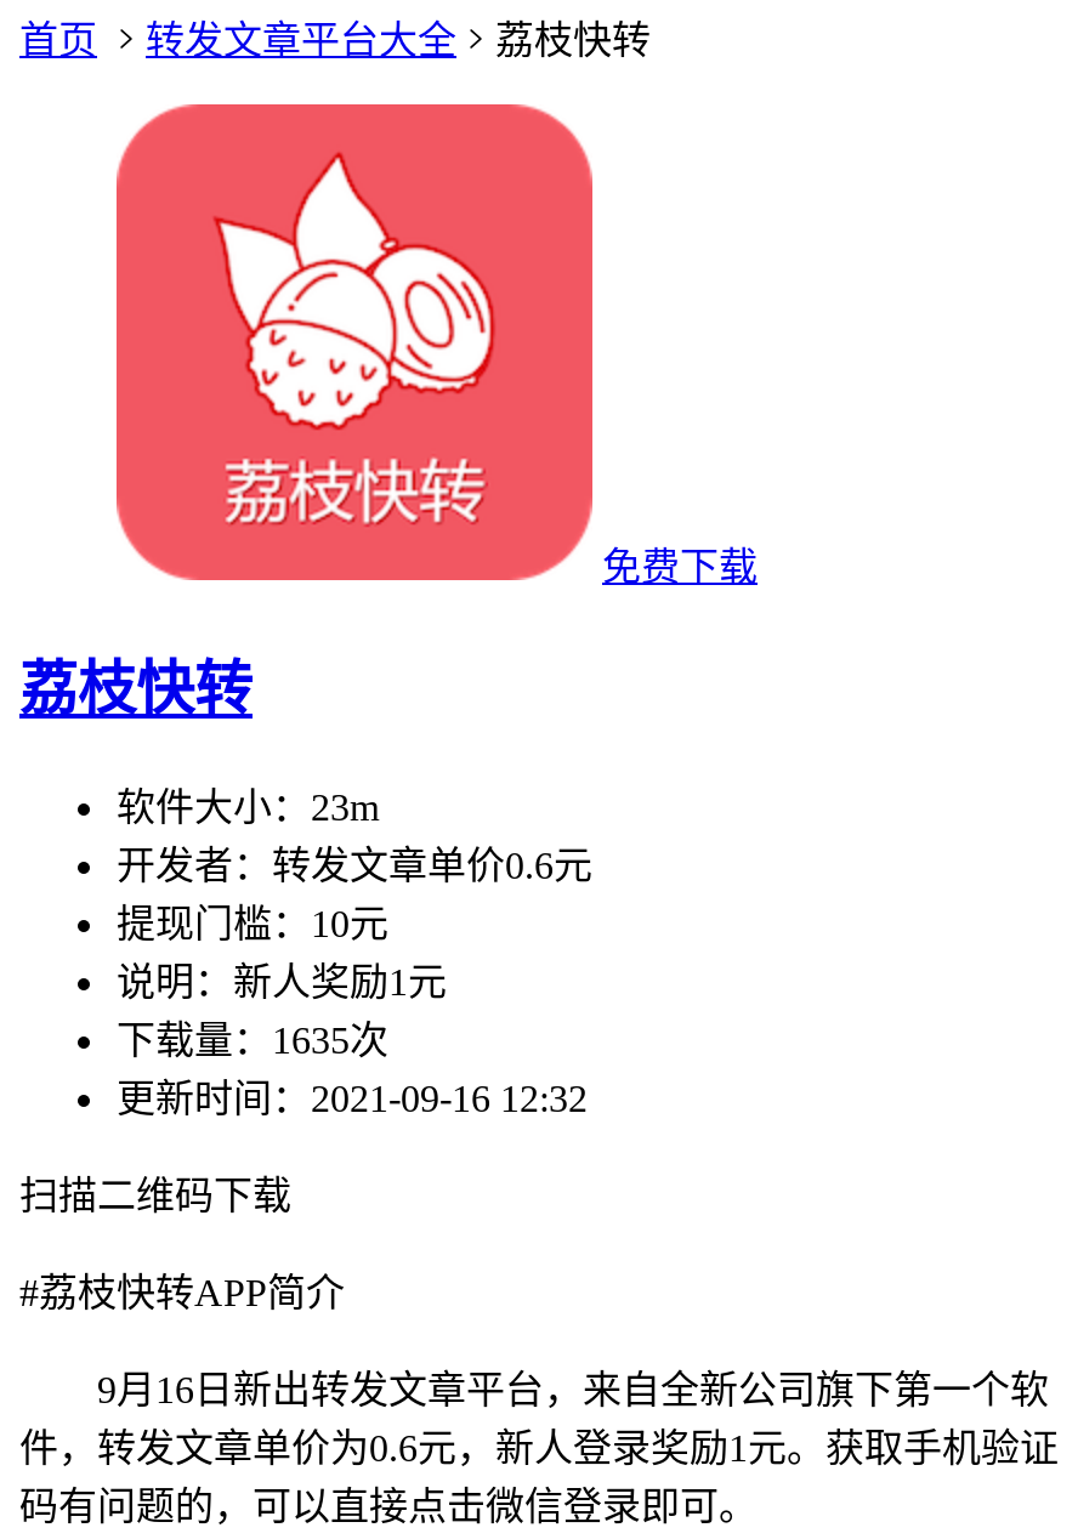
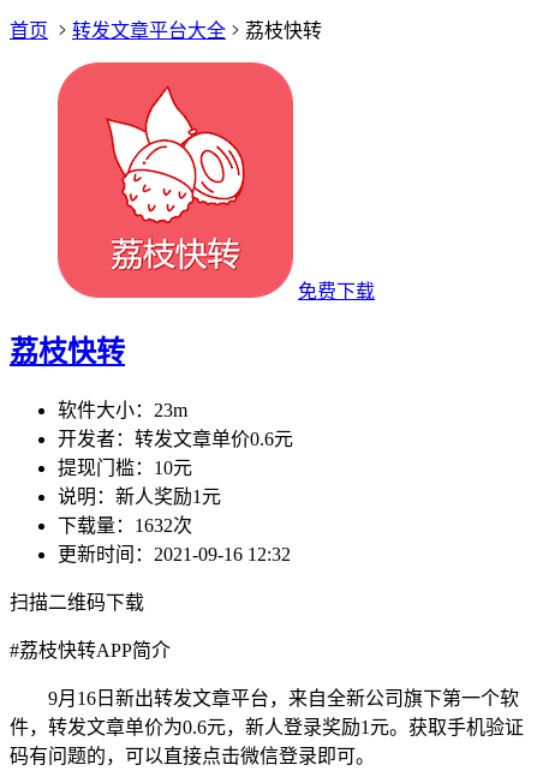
- 下载量：1635次
+ 下载量：1632次
